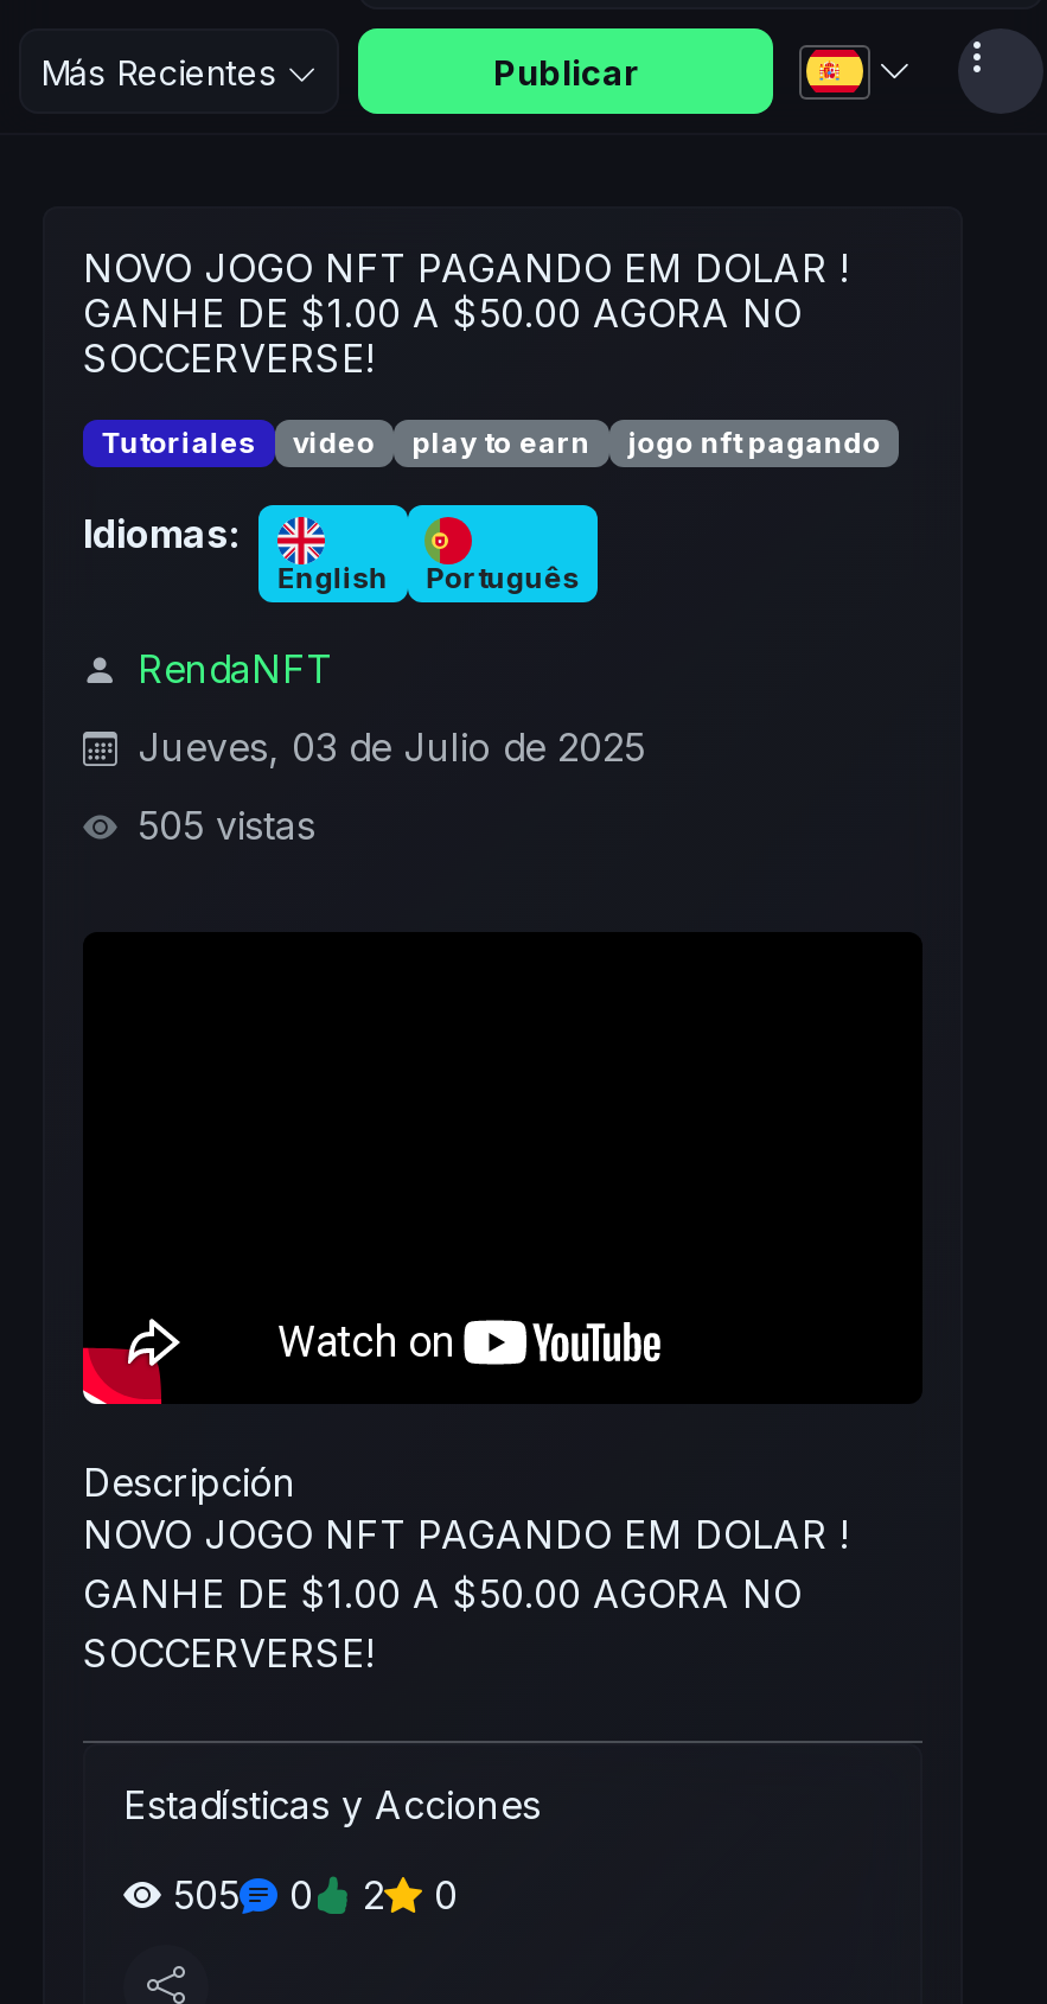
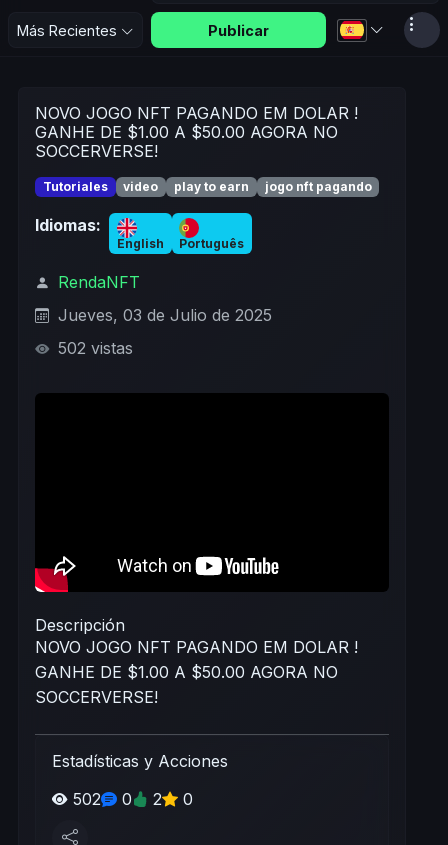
- 505 vistas
+ 502 vistas

- 505 0 2 0
+ 502 0 2 0
